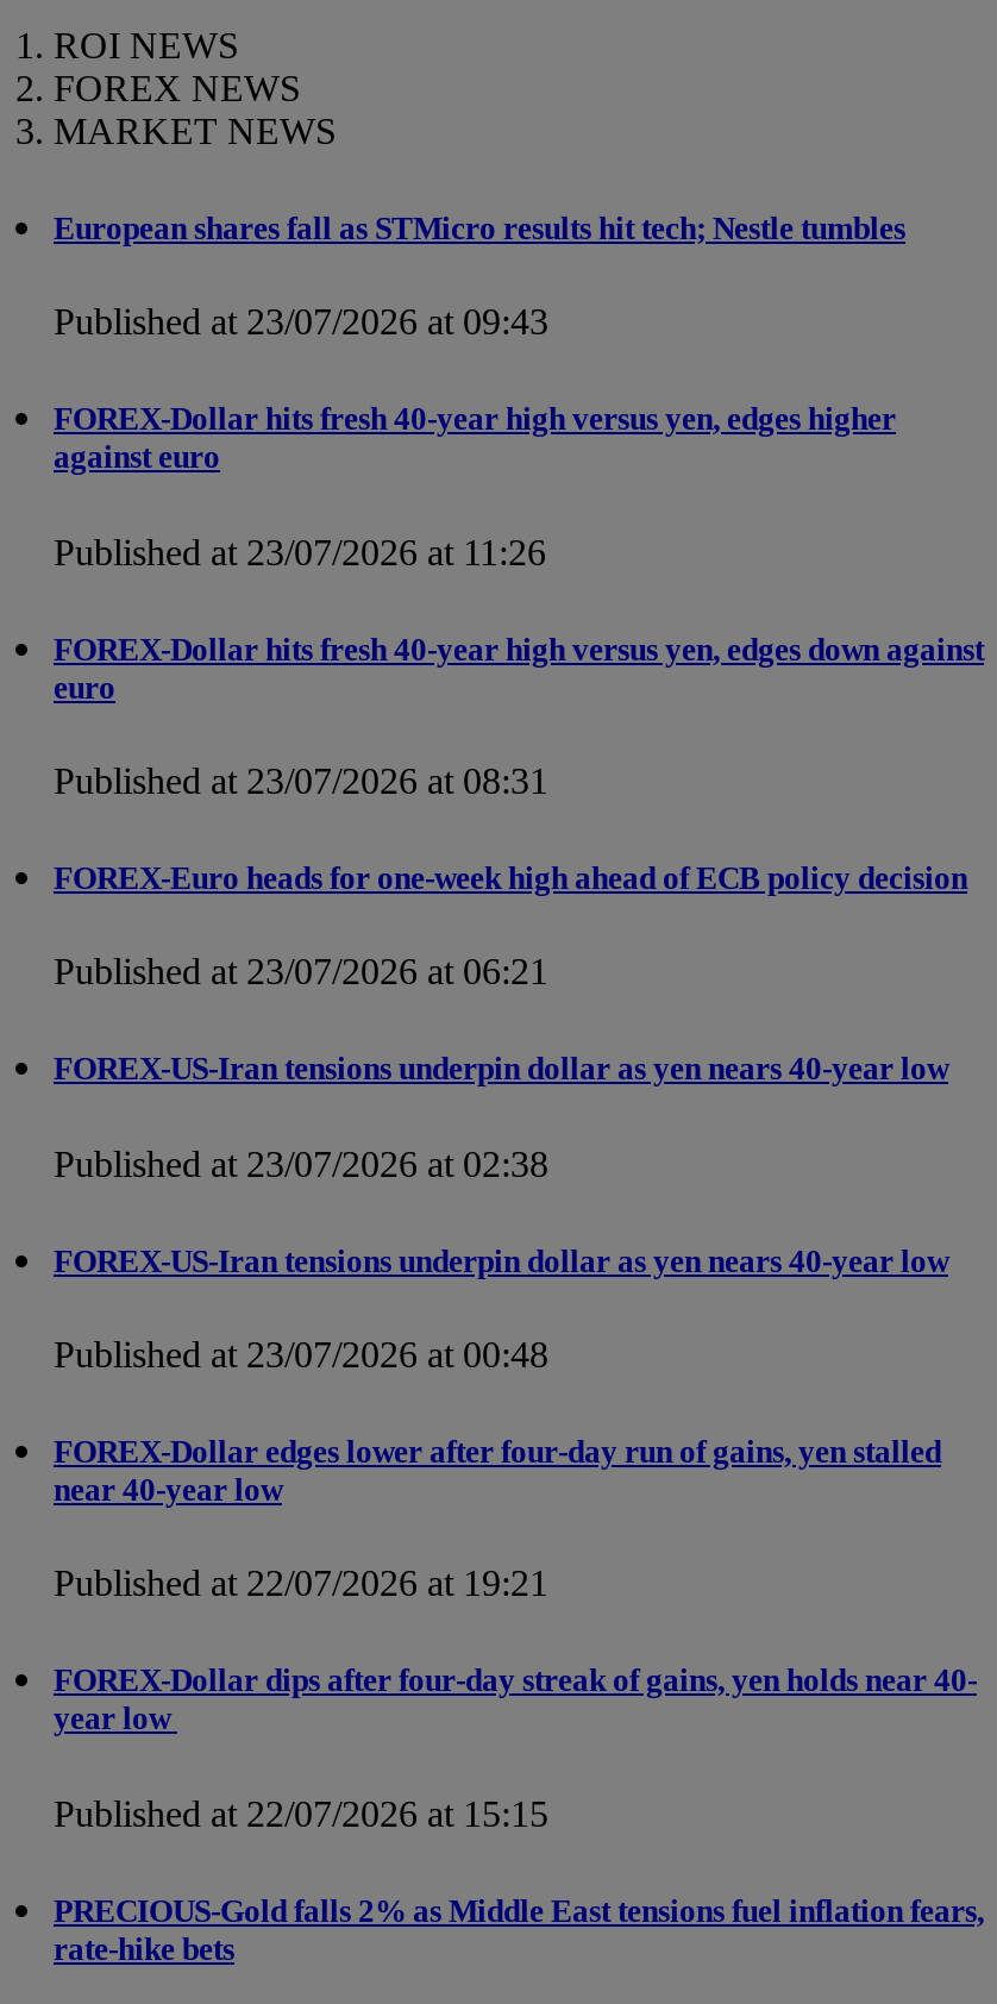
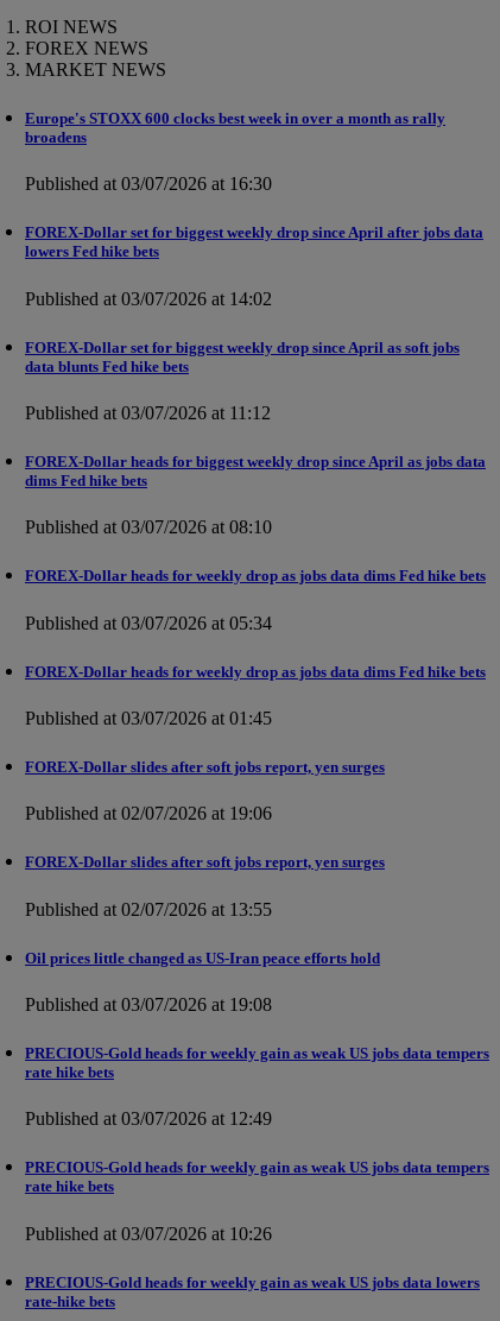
- European shares fall as STMicro results hit tech; Nestle tumbles
- Published at 23/07/2026 at 09:43
- FOREX-Dollar hits fresh 40-year high versus yen, edges higher
- against euro
- Published at 23/07/2026 at 11:26
- FOREX-Dollar hits fresh 40-year high versus yen, edges down against
- euro
- Published at 23/07/2026 at 08:31
- FOREX-Euro heads for one-week high ahead of ECB policy decision
- Published at 23/07/2026 at 06:21
- FOREX-US-Iran tensions underpin dollar as yen nears 40-year low
- Published at 23/07/2026 at 02:38
- FOREX-US-Iran tensions underpin dollar as yen nears 40-year low
- Published at 23/07/2026 at 00:48
- FOREX-Dollar edges lower after four-day run of gains, yen stalled
- near 40-year low
- Published at 22/07/2026 at 19:21
- FOREX-Dollar dips after four-day streak of gains, yen holds near 40-
- year low
- Published at 22/07/2026 at 15:15
- PRECIOUS-Gold falls 2% as Middle East tensions fuel inflation fears,
+ Europe's STOXX 600 clocks best week in over a month as rally
+ broadens
+ Published at 03/07/2026 at 16:30
+ FOREX-Dollar set for biggest weekly drop since April after jobs data
+ lowers Fed hike bets
+ Published at 03/07/2026 at 14:02
+ FOREX-Dollar set for biggest weekly drop since April as soft jobs
+ data blunts Fed hike bets
+ Published at 03/07/2026 at 11:12
+ FOREX-Dollar heads for biggest weekly drop since April as jobs data
+ dims Fed hike bets
+ Published at 03/07/2026 at 08:10
+ FOREX-Dollar heads for weekly drop as jobs data dims Fed hike bets
+ Published at 03/07/2026 at 05:34
+ FOREX-Dollar heads for weekly drop as jobs data dims Fed hike bets
+ Published at 03/07/2026 at 01:45
+ FOREX-Dollar slides after soft jobs report, yen surges
+ Published at 02/07/2026 at 19:06
+ FOREX-Dollar slides after soft jobs report, yen surges
+ Published at 02/07/2026 at 13:55
+ Oil prices little changed as US-Iran peace efforts hold
+ Published at 03/07/2026 at 19:08
+ PRECIOUS-Gold heads for weekly gain as weak US jobs data tempers
+ rate hike bets
+ Published at 03/07/2026 at 12:49
+ PRECIOUS-Gold heads for weekly gain as weak US jobs data tempers
+ rate hike bets
+ Published at 03/07/2026 at 10:26
+ PRECIOUS-Gold heads for weekly gain as weak US jobs data lowers
